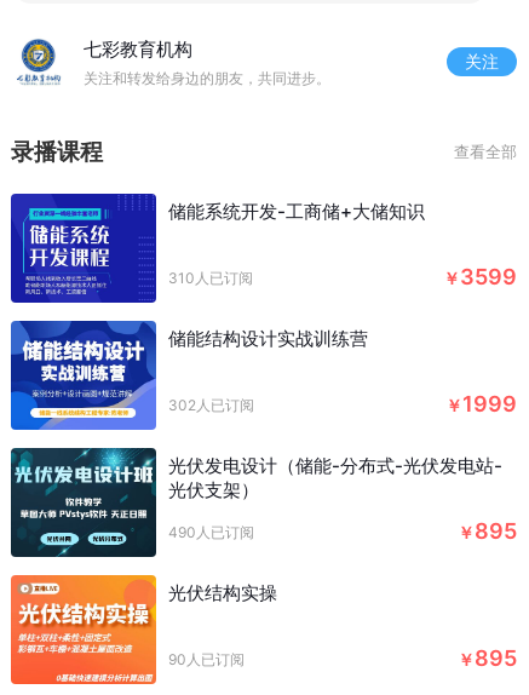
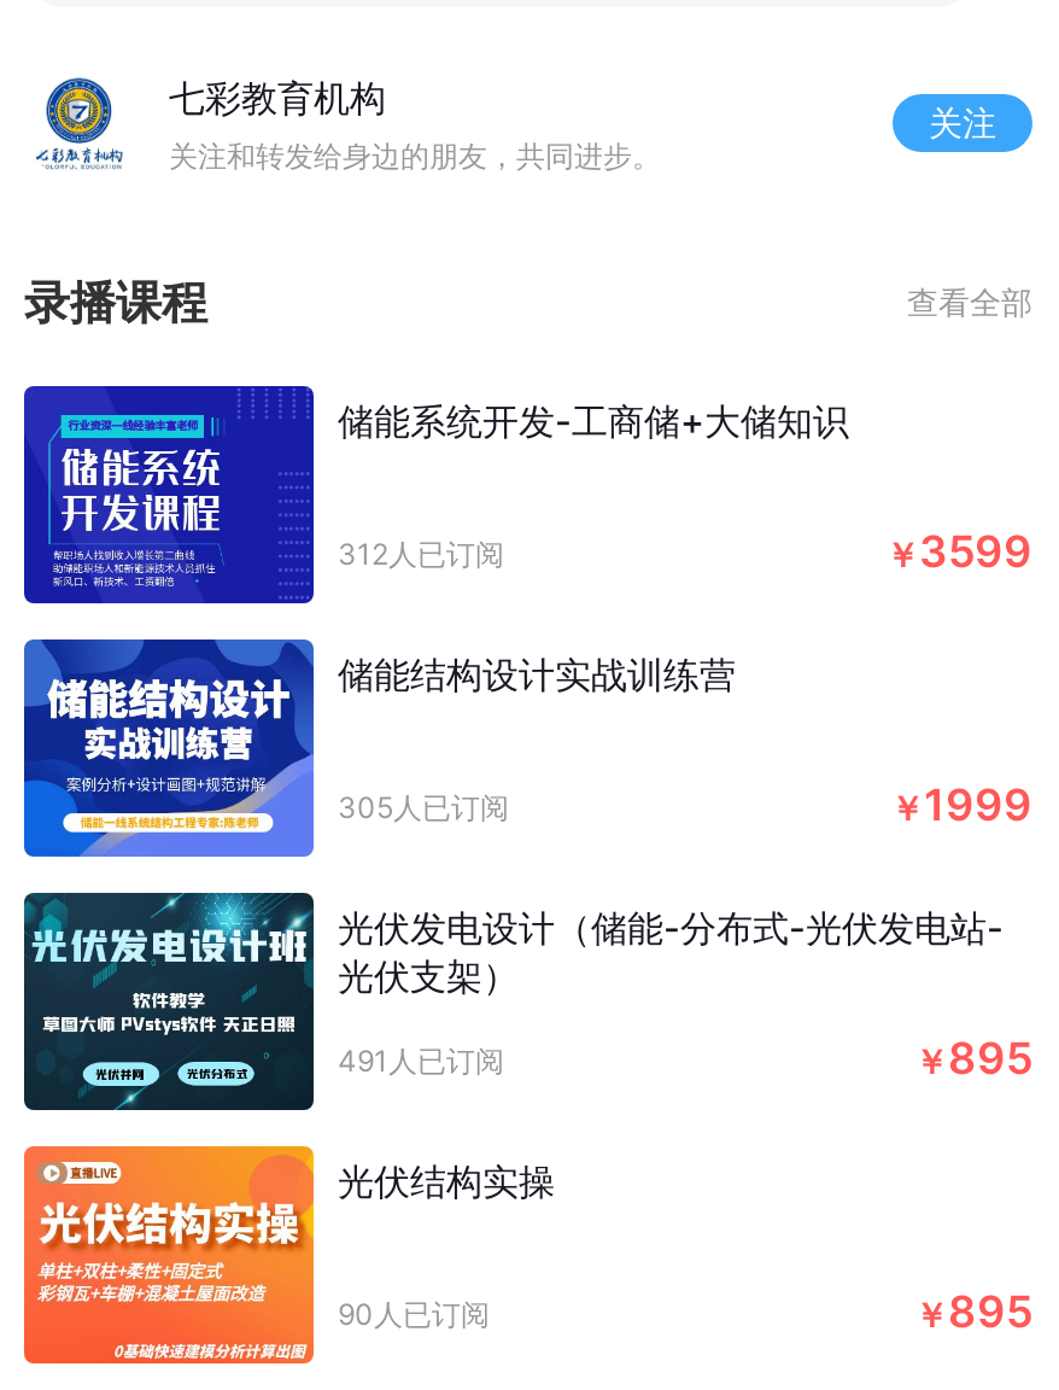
- 310人已订阅
+ 312人已订阅

- 302人已订阅
+ 305人已订阅

- 490人已订阅
+ 491人已订阅
